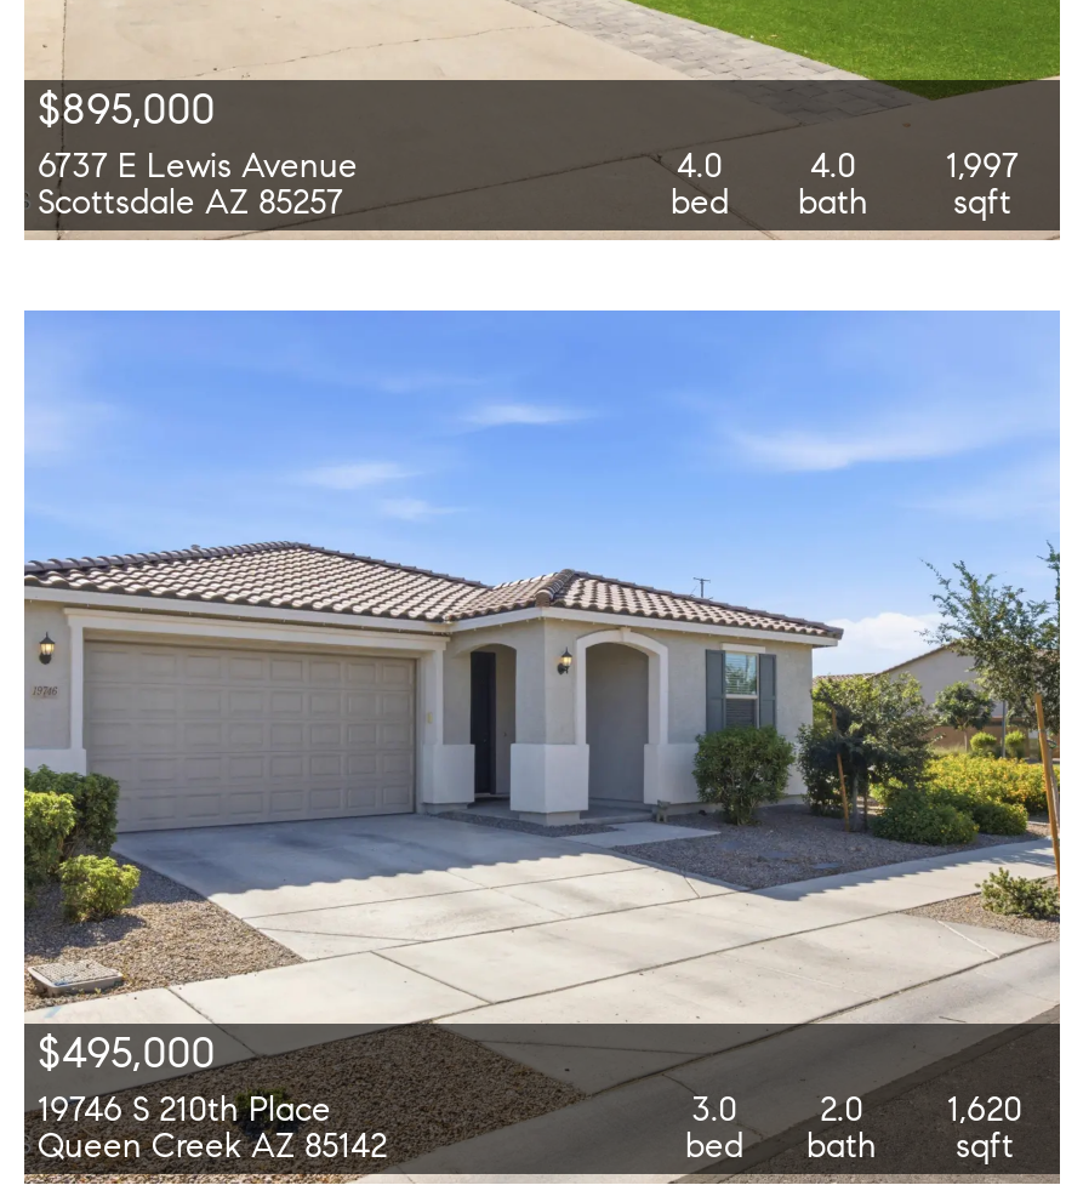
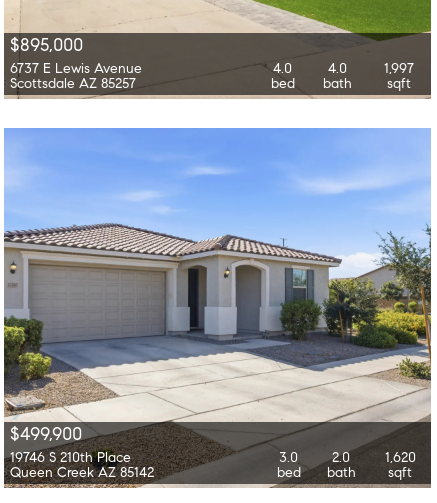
- $495,000
+ $499,900
